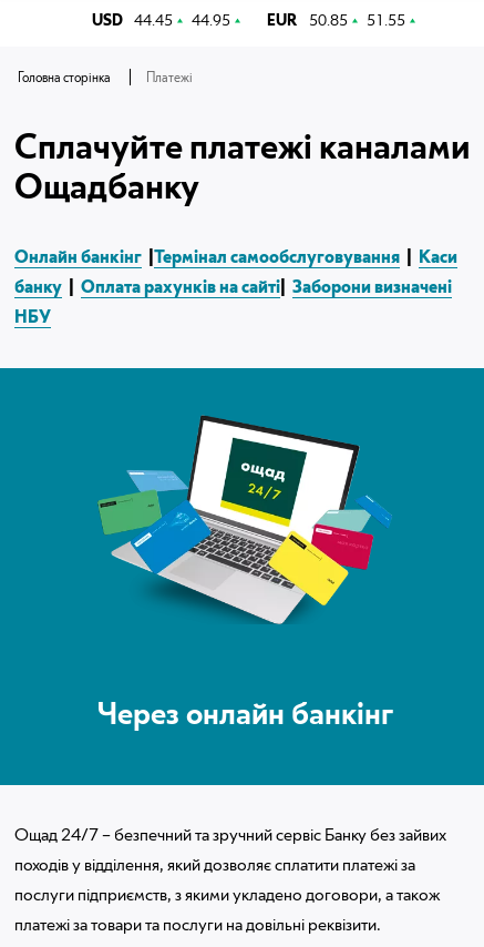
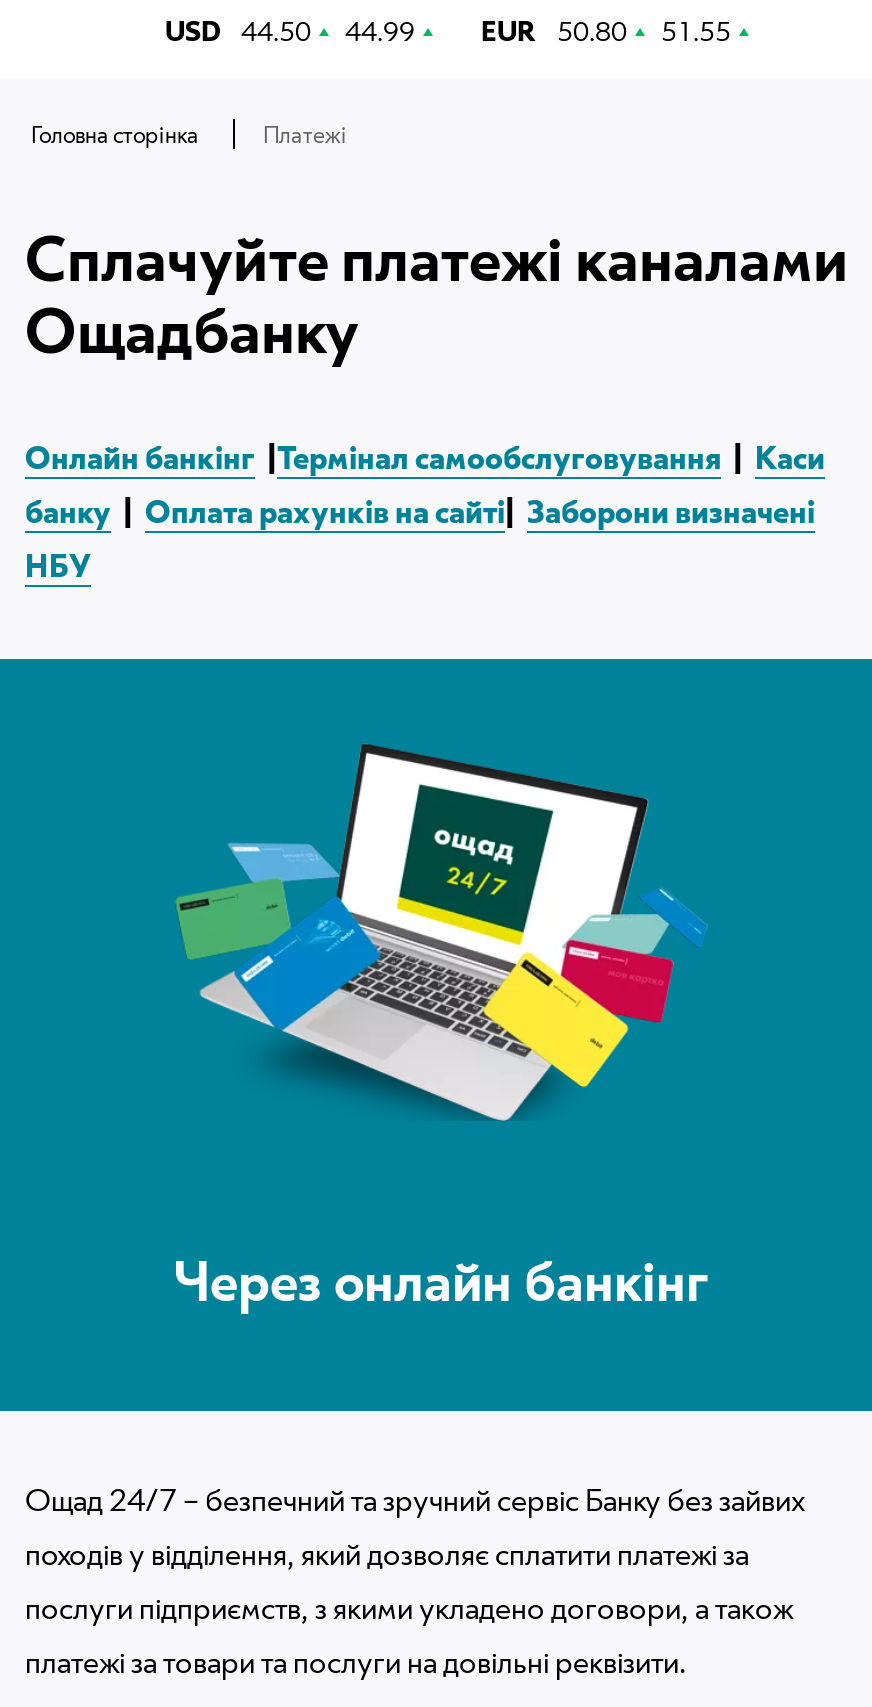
- USD 44.45
+ USD 44.50

- 44.95
+ 44.99

- 50.85
+ 50.80
